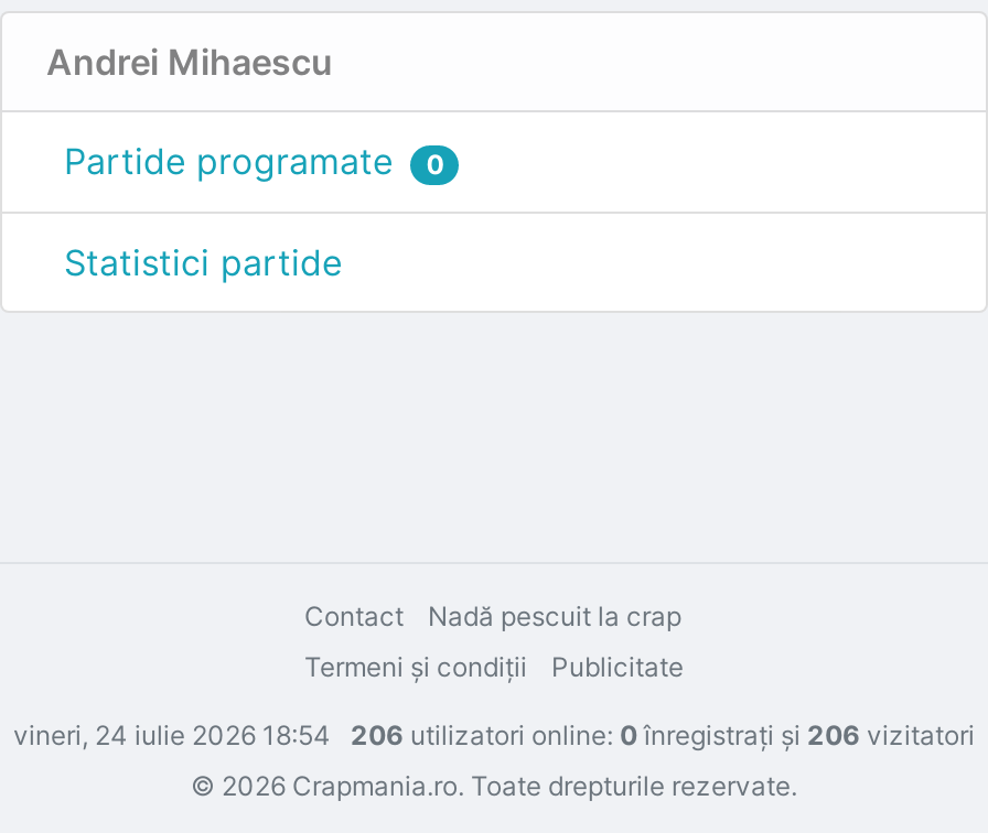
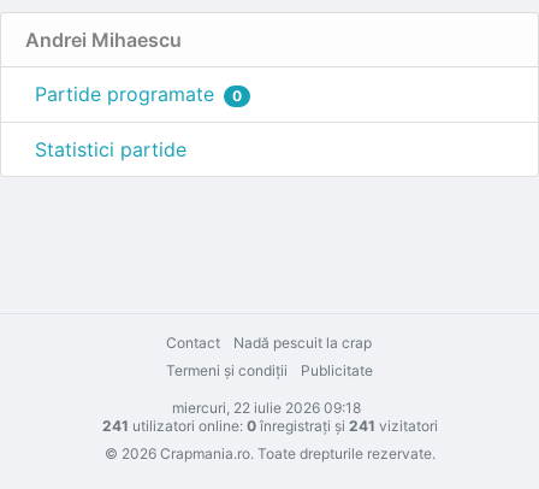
- vineri, 24 iulie 2026 18:54 206 utilizatori online: 0 înregistraţi şi 206 vizitatori
+ miercuri, 22 iulie 2026 09:18
+ 241 utilizatori online: 0 înregistraţi şi 241 vizitatori
